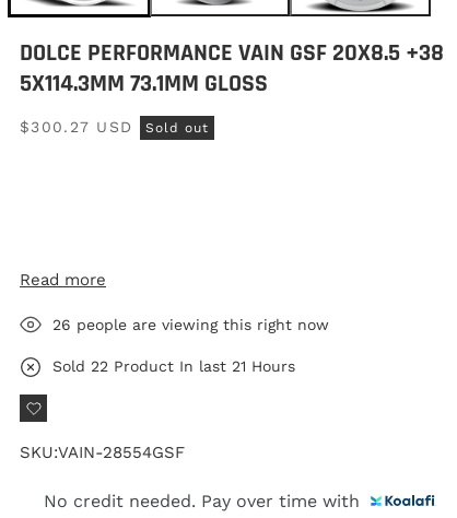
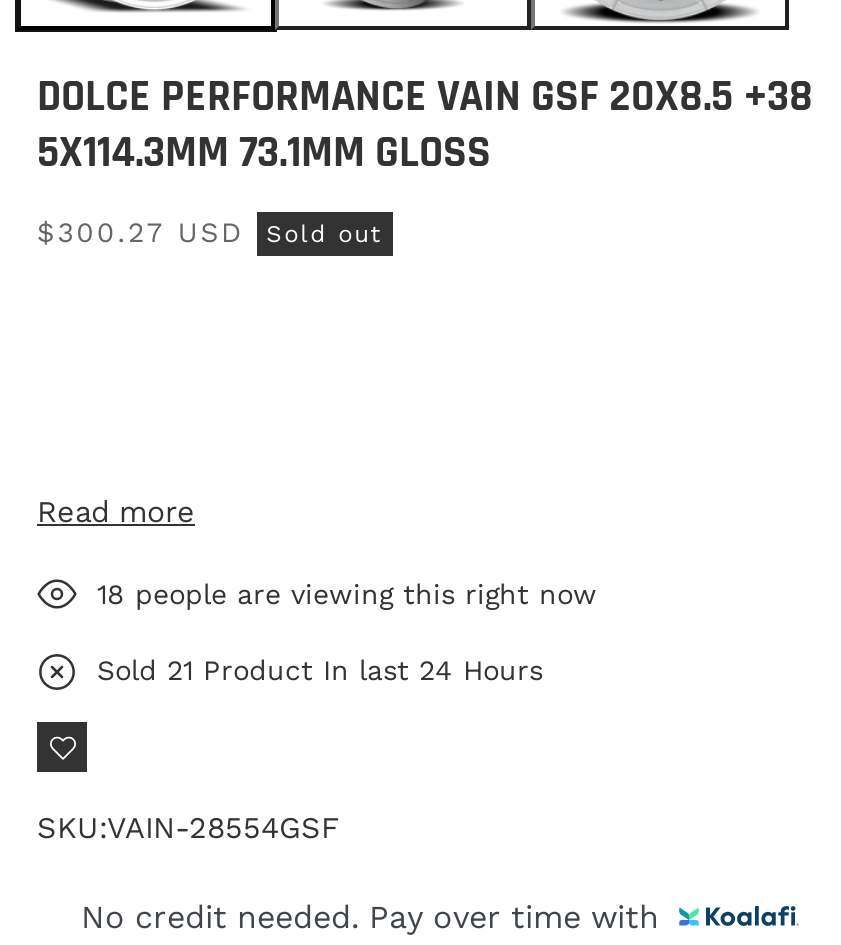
- 26 people are viewing this right now
+ 18 people are viewing this right now

- Sold 22 Product In last 21 Hours
+ Sold 21 Product In last 24 Hours
